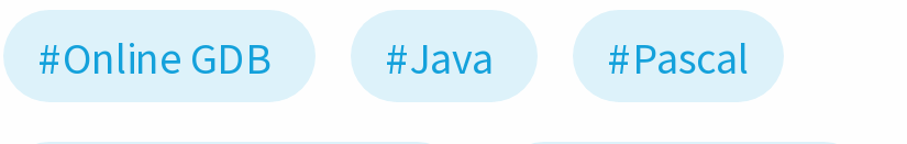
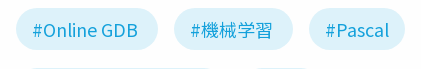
- #Java
+ #機械学習
